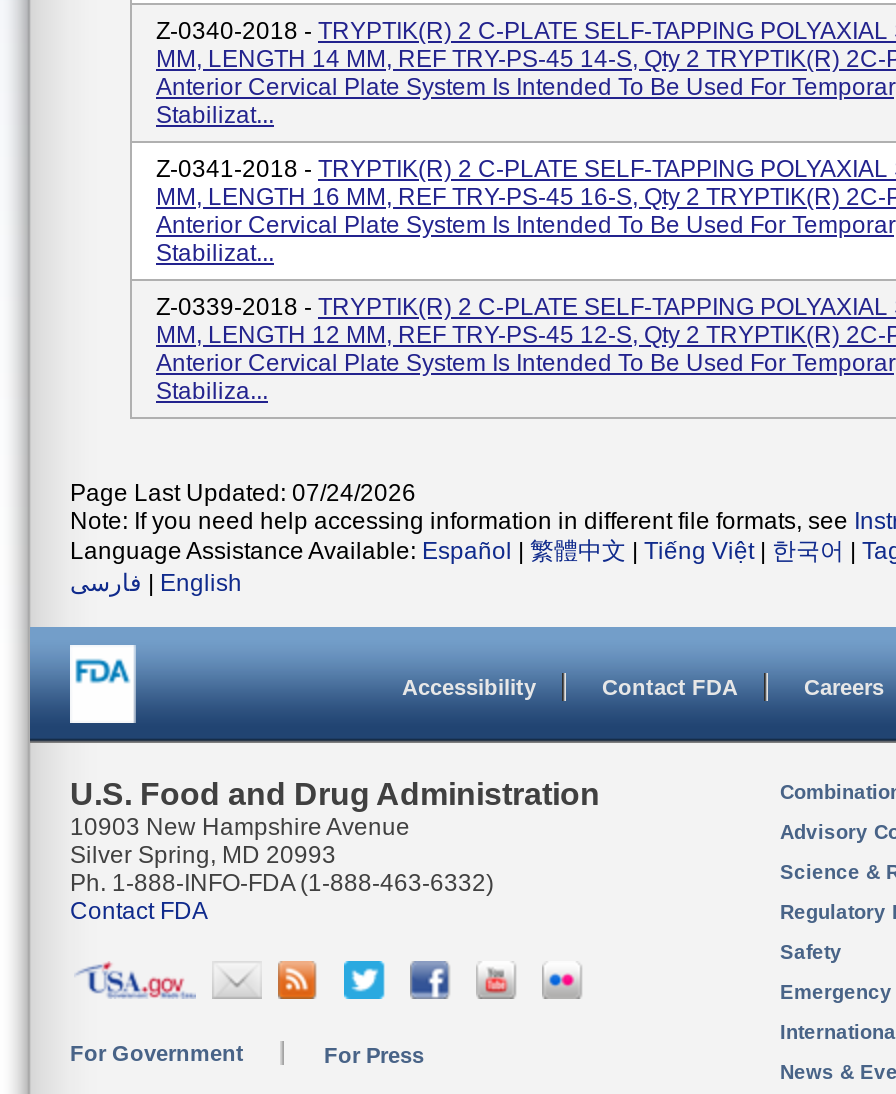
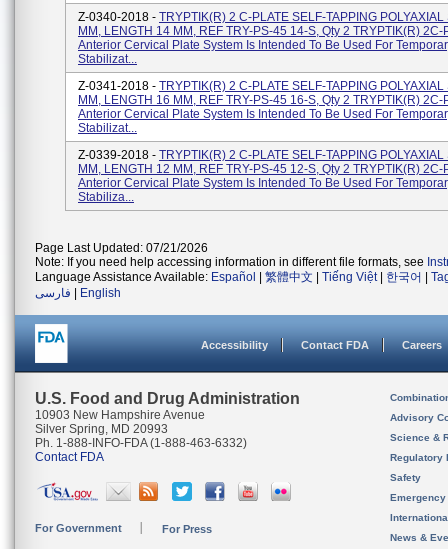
- Page Last Updated: 07/24/2026
+ Page Last Updated: 07/21/2026
